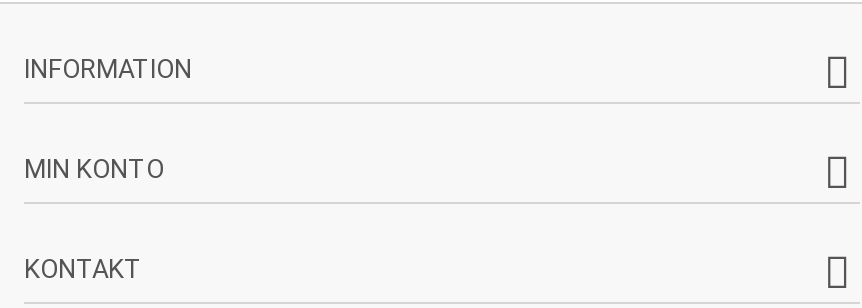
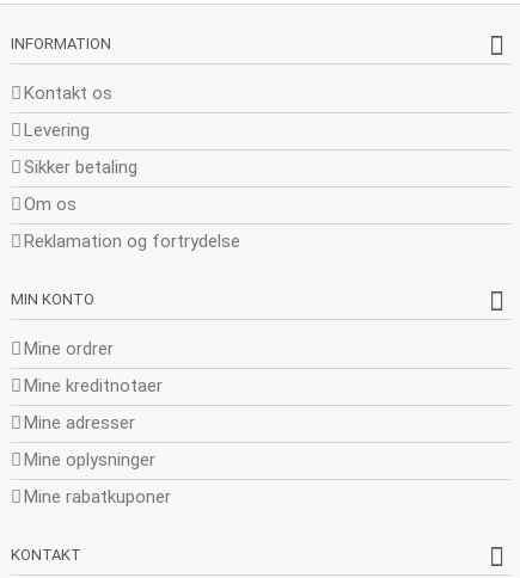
+ Kontakt os
+ Levering
+ Sikker betaling
+ Om os
+ Reklamation og fortrydelse

+ Mine ordrer
+ Mine kreditnotaer
+ Mine adresser
+ Mine oplysninger
+ Mine rabatkuponer
